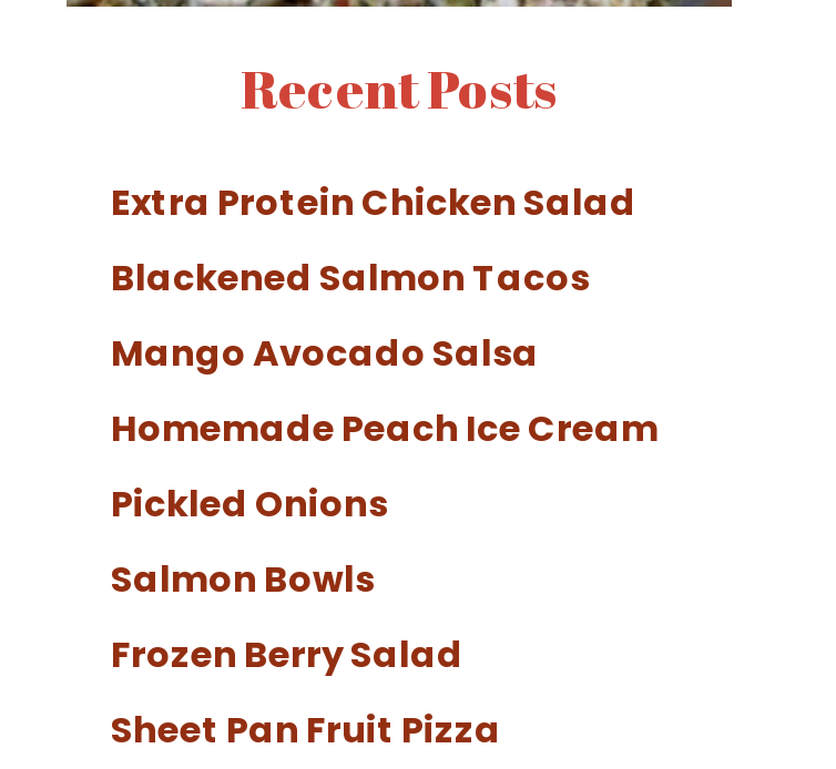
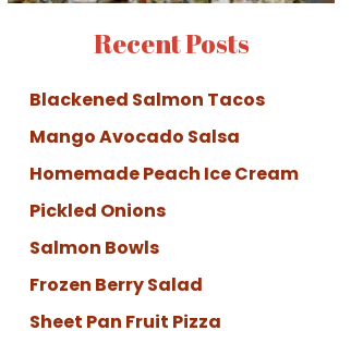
- Extra Protein Chicken Salad
